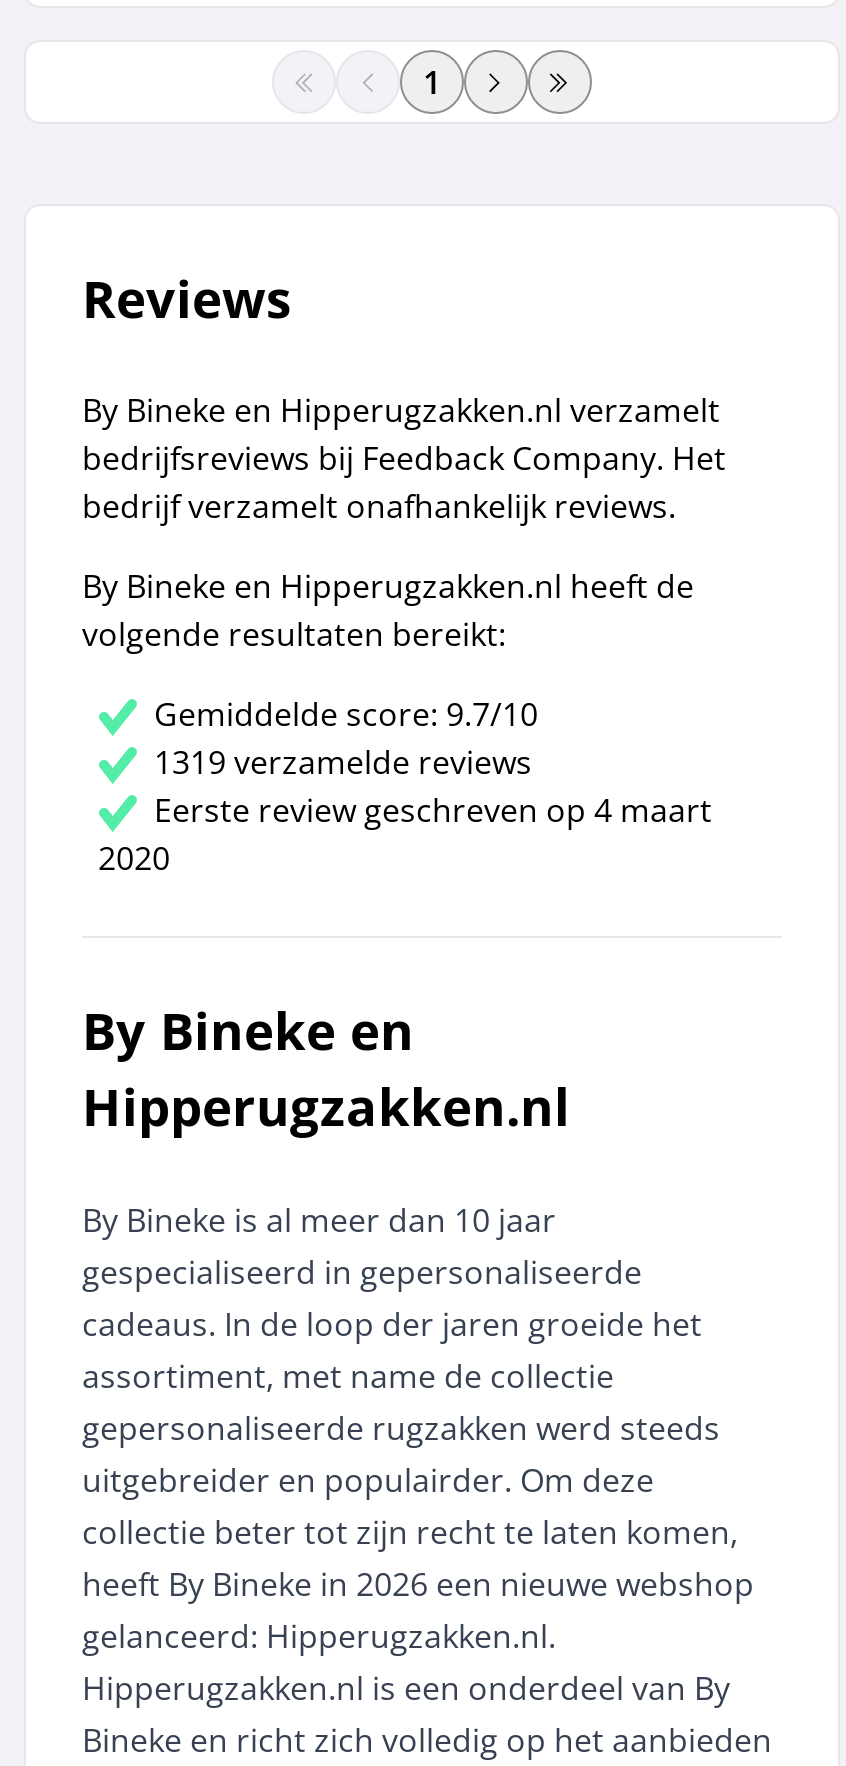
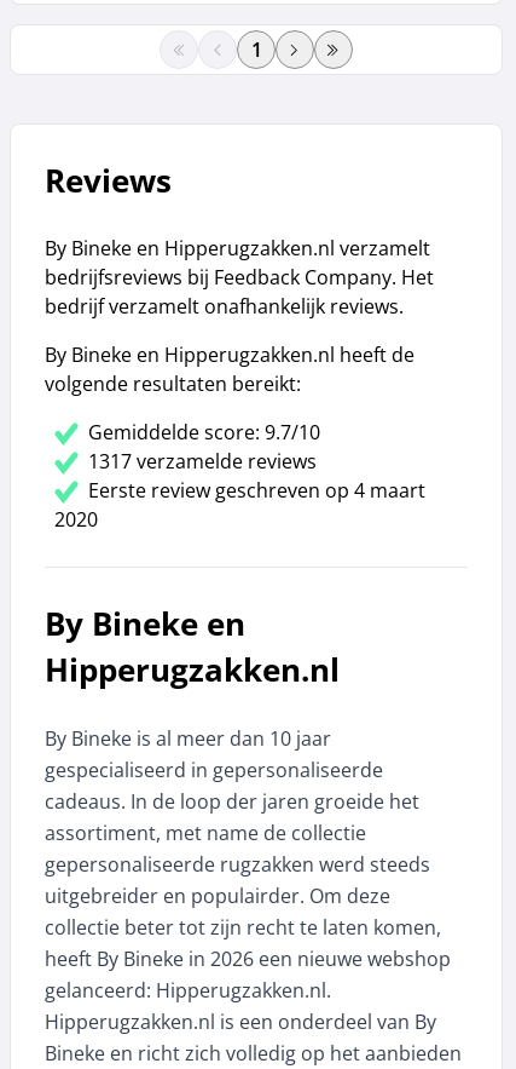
- 1319 verzamelde reviews
+ 1317 verzamelde reviews
